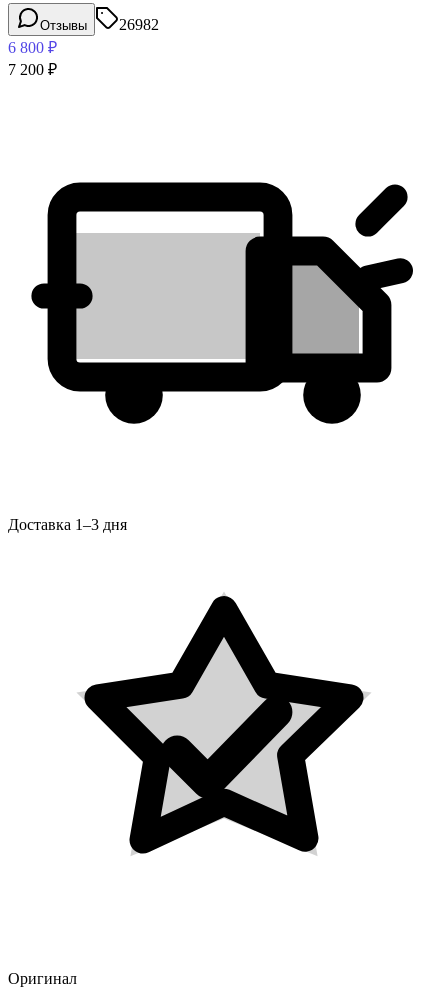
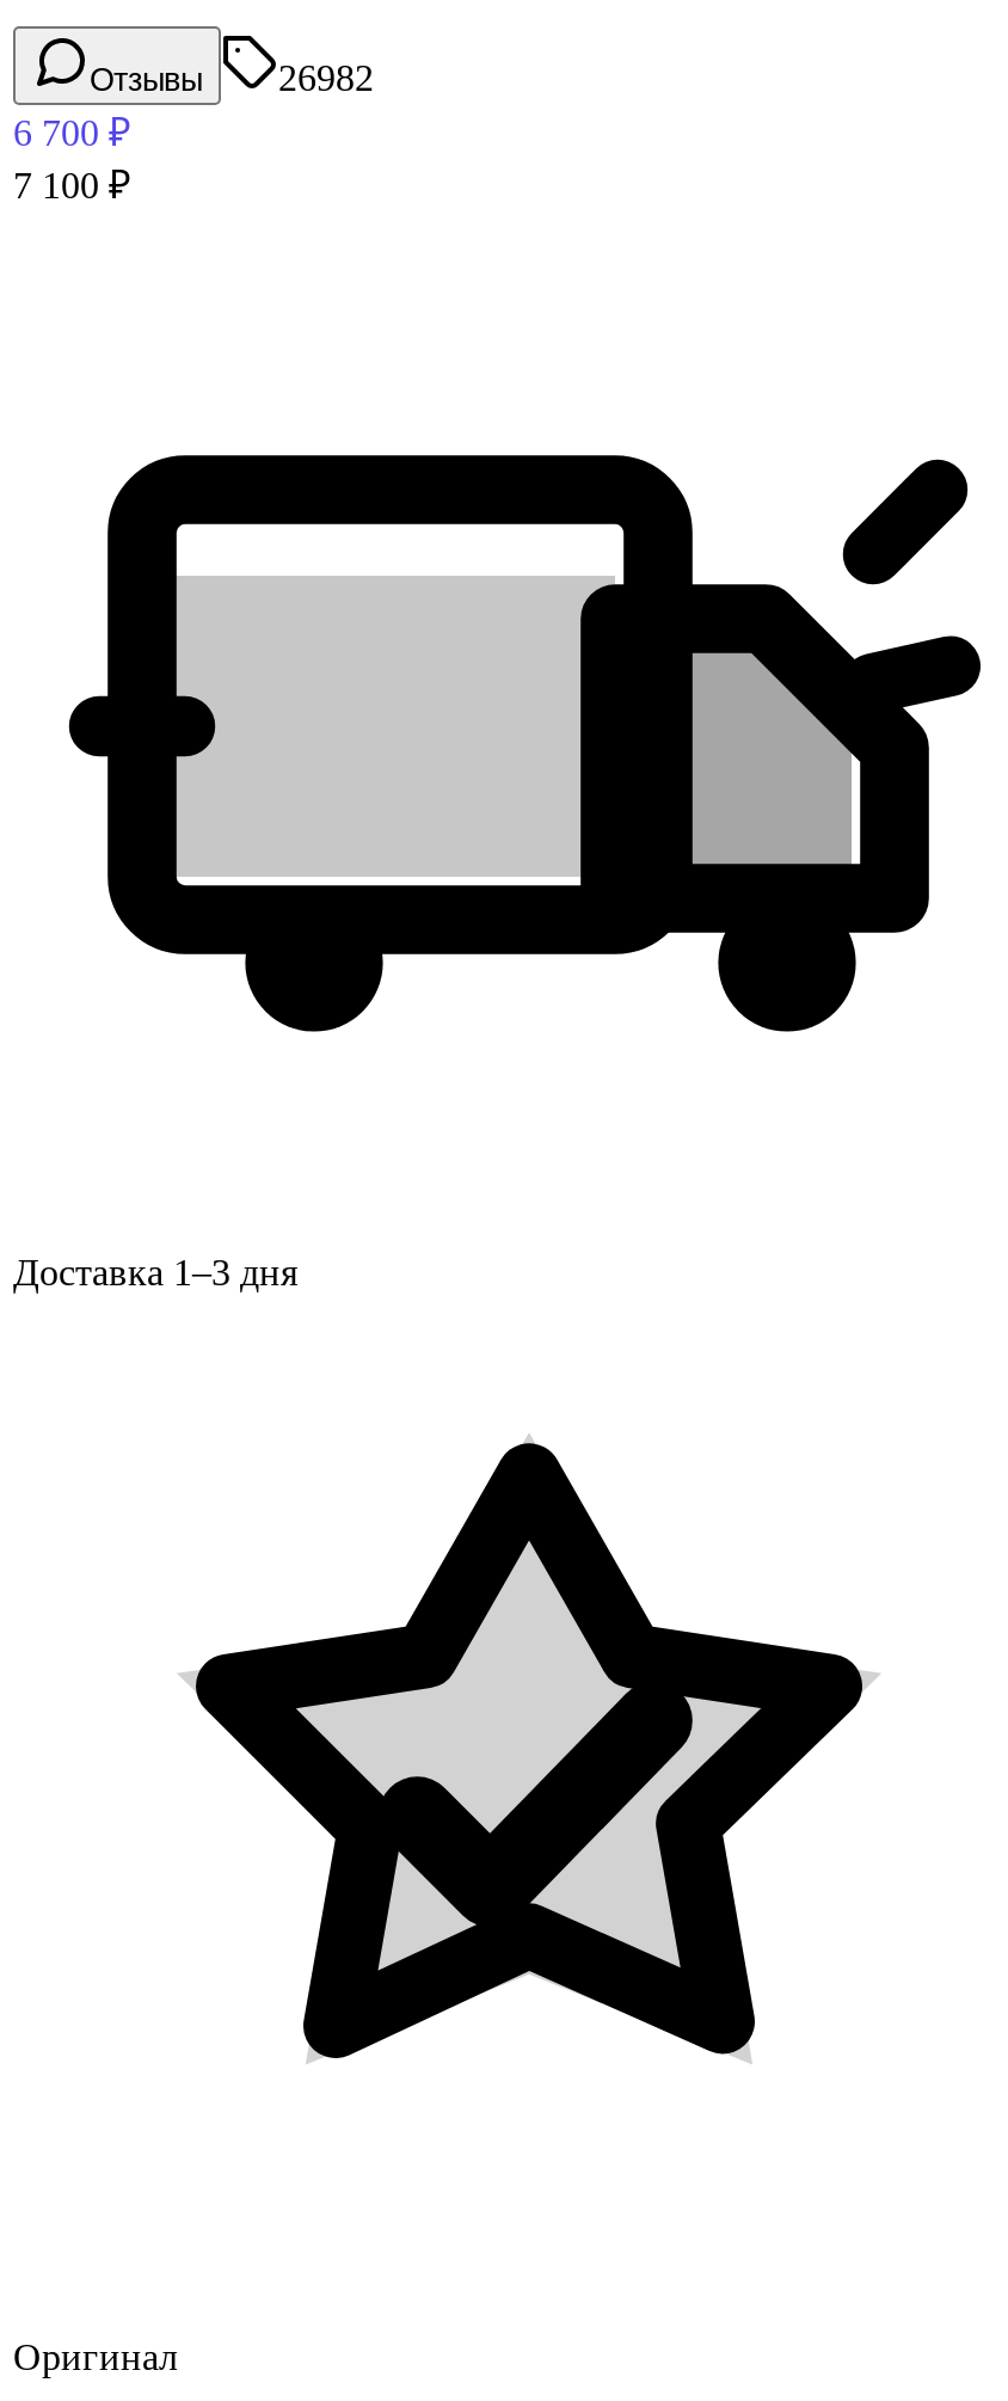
- 6 800 ₽
+ 6 700 ₽

- 7 200 ₽
+ 7 100 ₽
